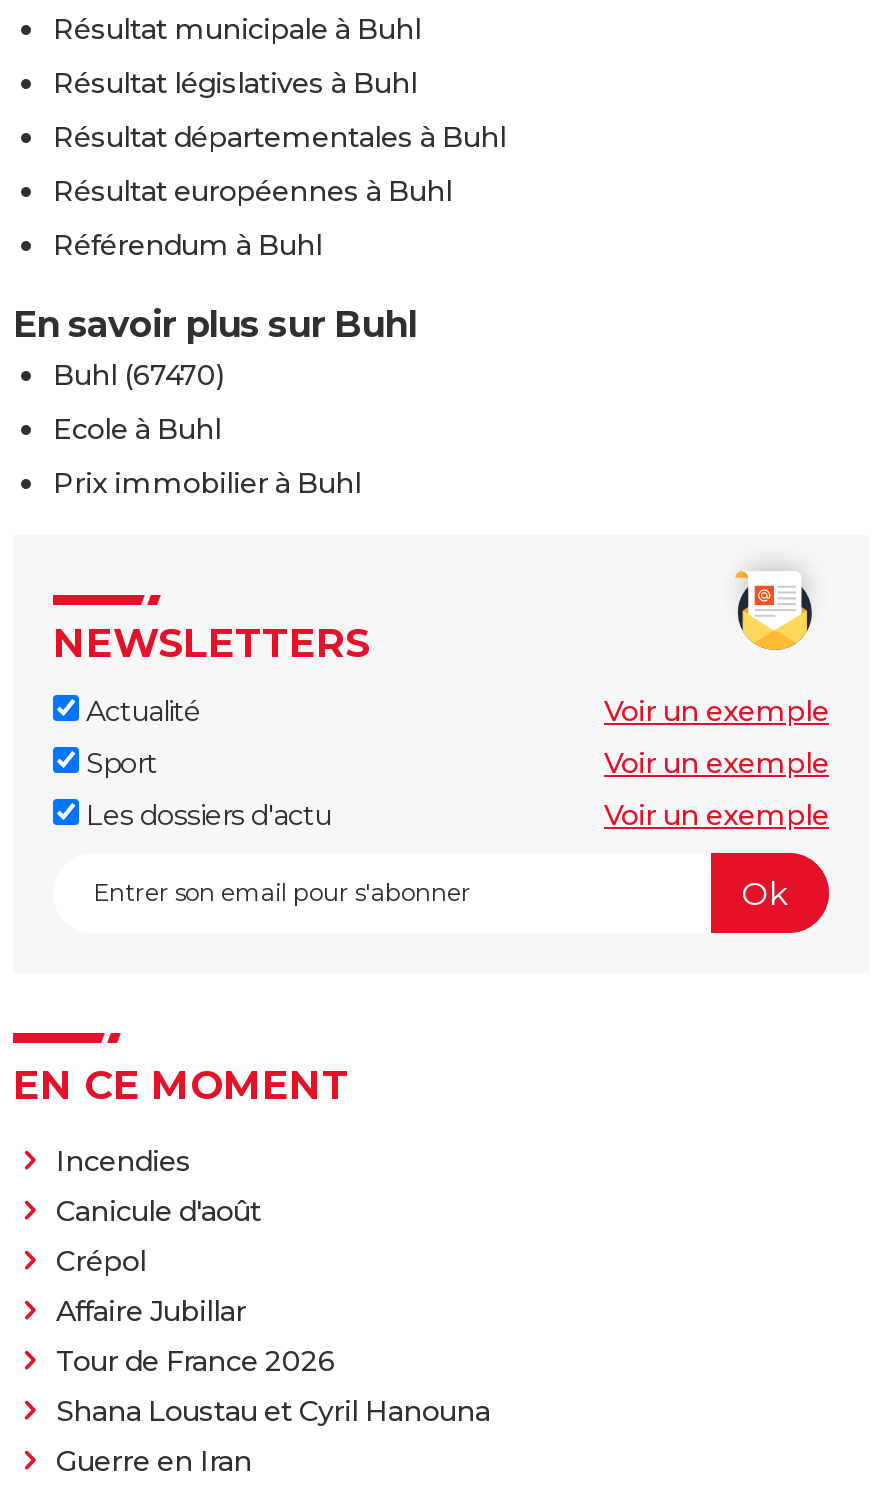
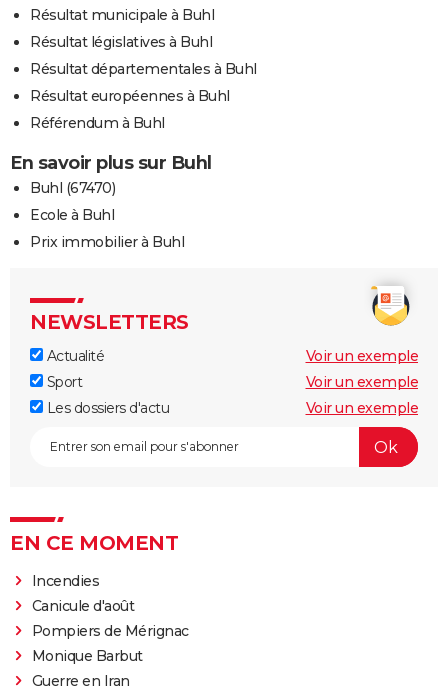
- Crépol
- Affaire Jubillar
- Tour de France 2026
- Shana Loustau et Cyril Hanouna
+ Pompiers de Mérignac
+ Monique Barbut
